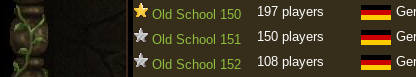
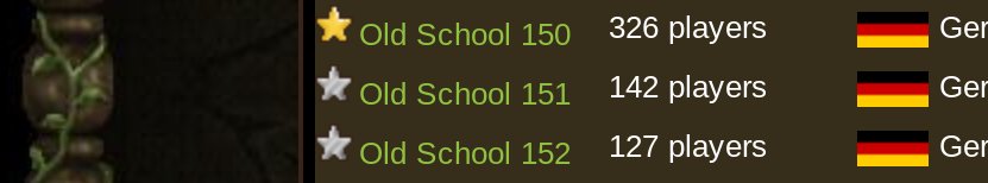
- Old School 150 197 players
+ Old School 150 326 players

- Old School 151 150 players
+ Old School 151 142 players

- Old School 152 108 players
+ Old School 152 127 players
